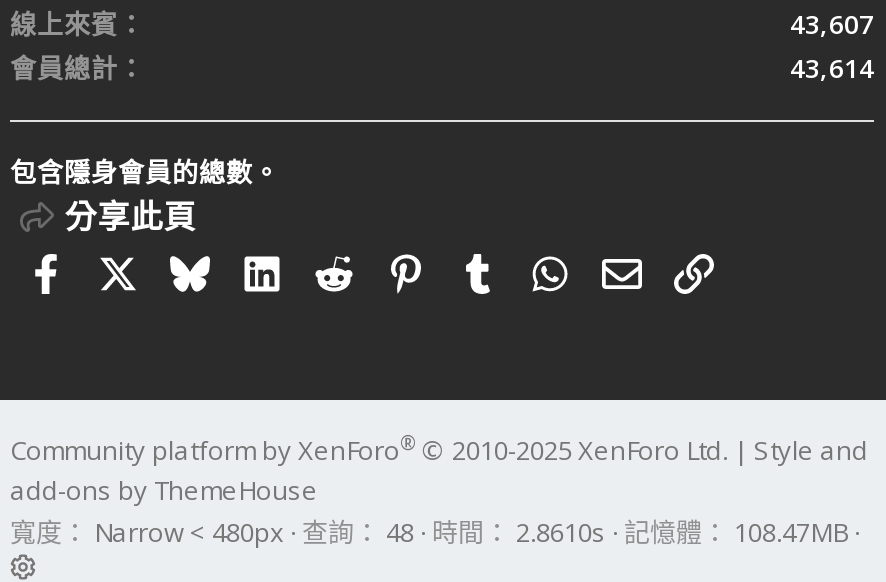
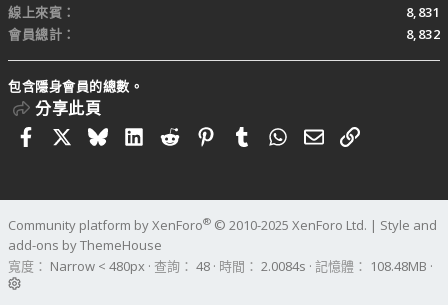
- 43,607
+ 8,831

- 43,614
+ 8,832

- 2.8610s 記憶體
- 108.47MB
+ 2.0084s 記憶體
+ 108.48MB
